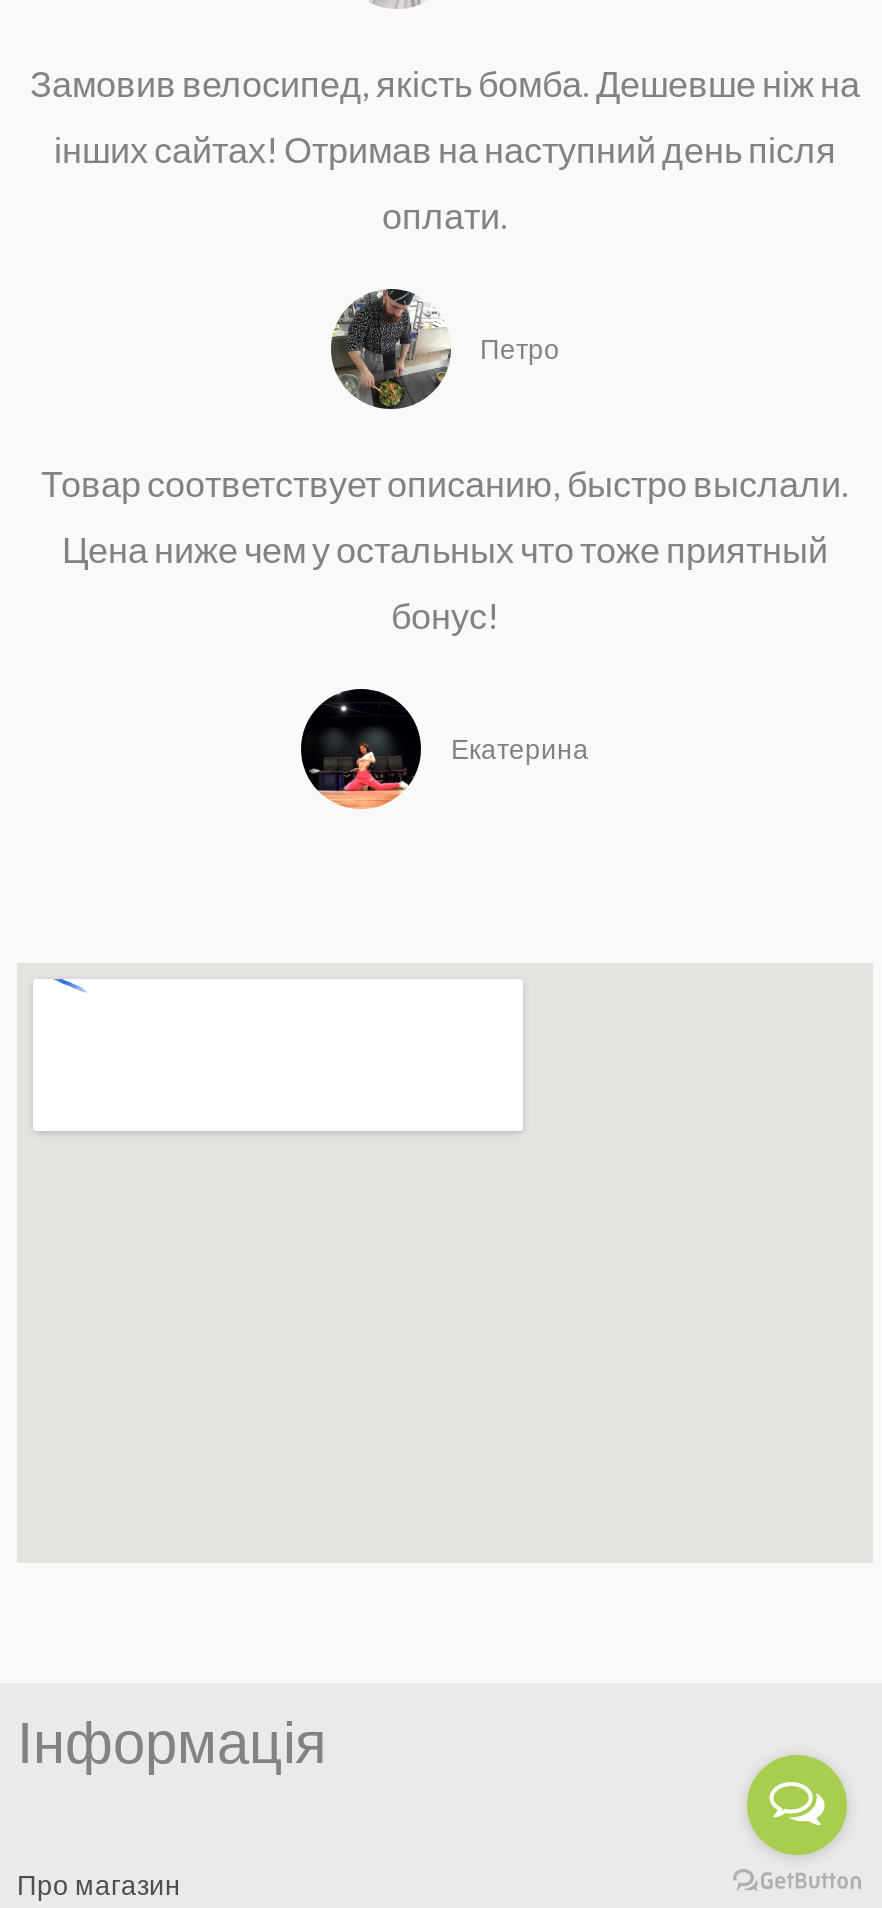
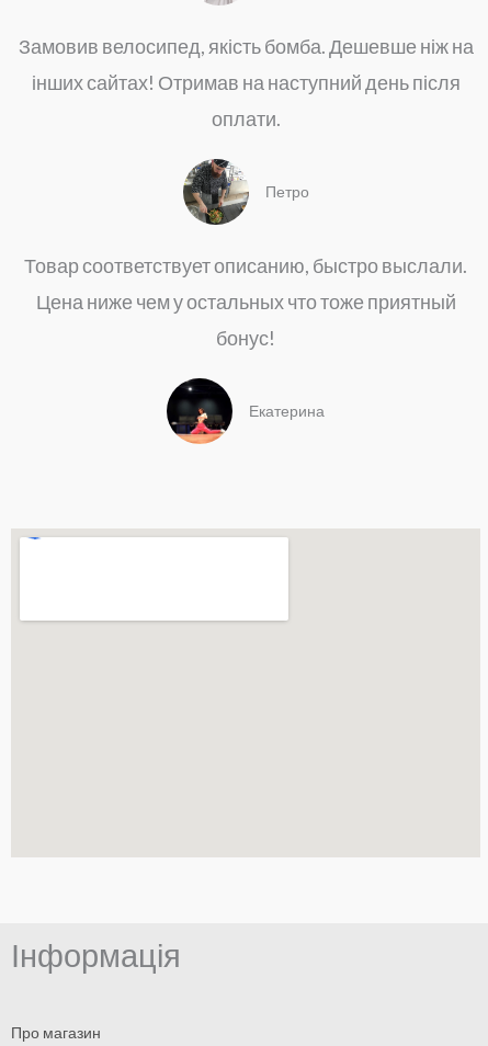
- [image]
